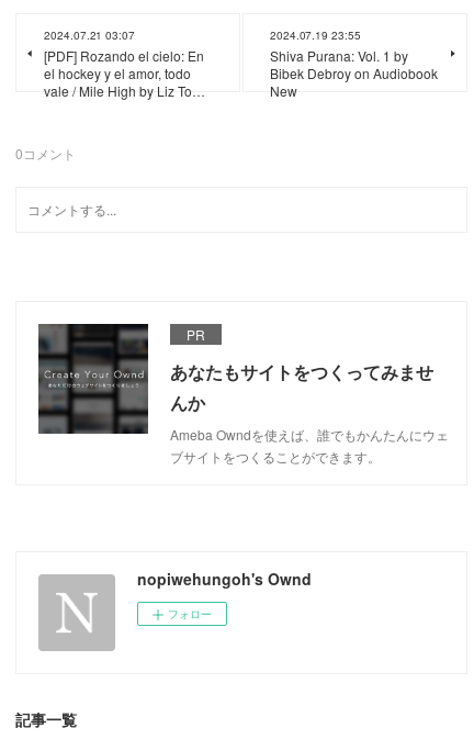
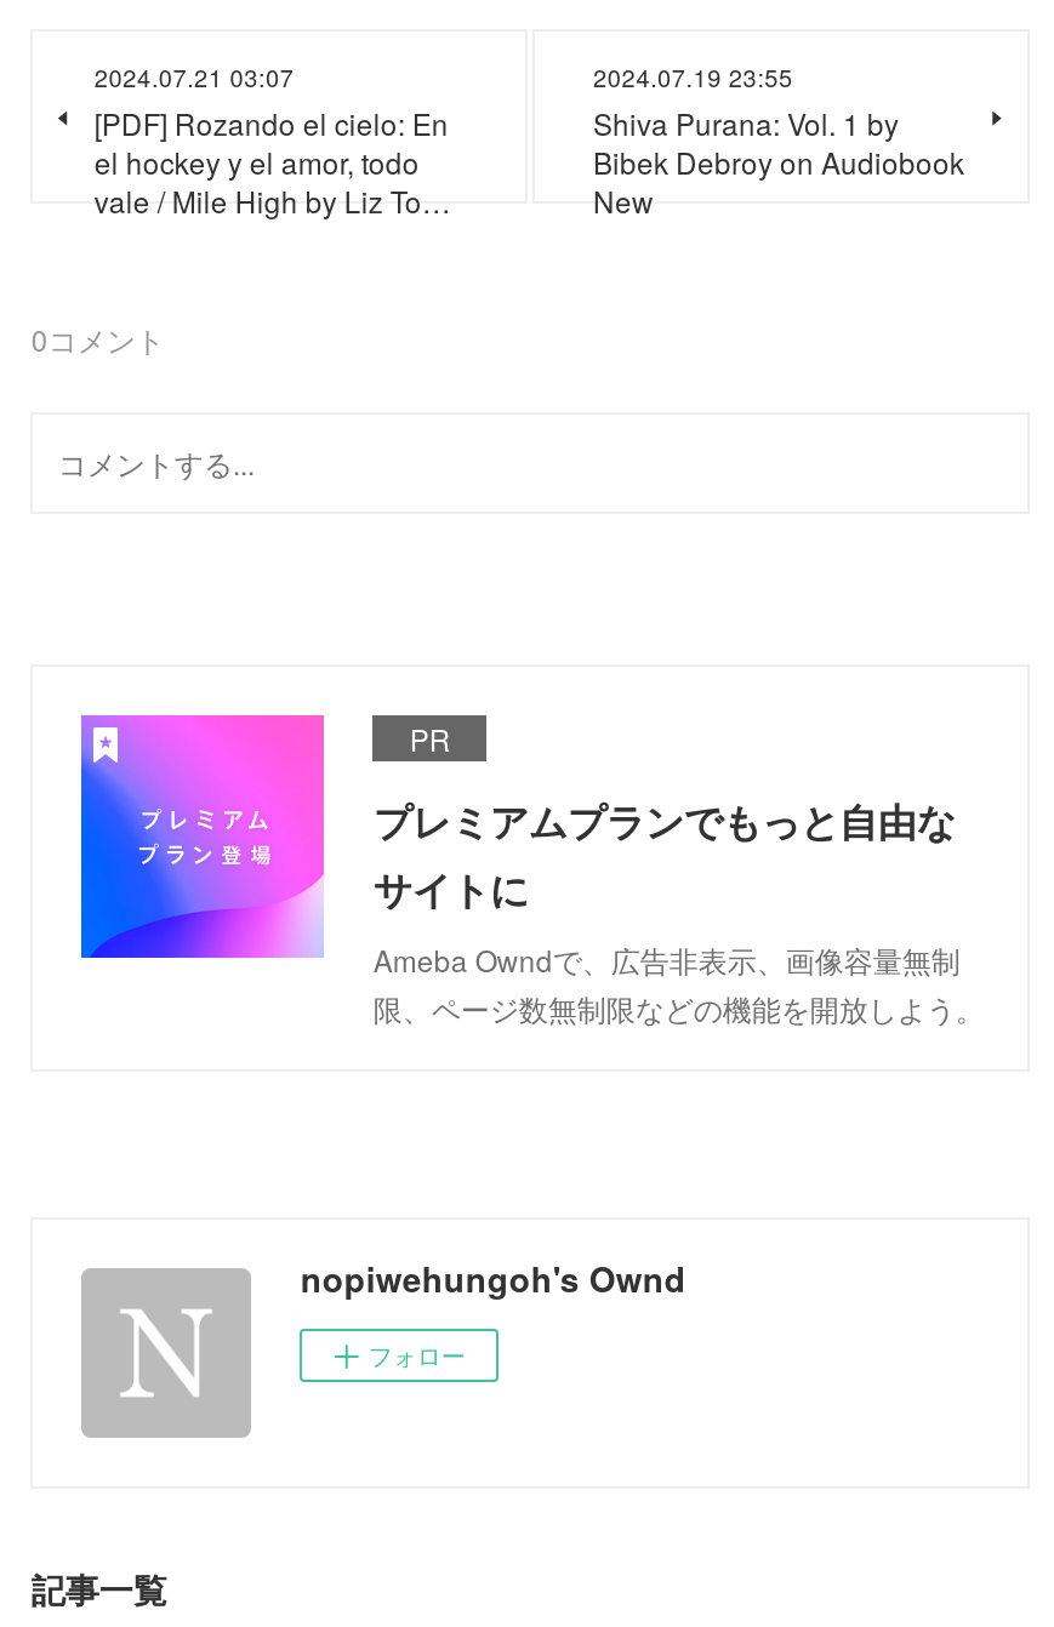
- [image]
- あなたもサイトをつくってみませ
- んか
- Ameba Owndを使えば、誰でもかんたんにウェ
- ブサイトをつくることができます。
+ [image]
+ プレミアムプランでもっと自由な
+ サイトに
+ Ameba Owndで、広告非表示、画像容量無制
+ 限、ページ数無制限などの機能を開放しよう。
